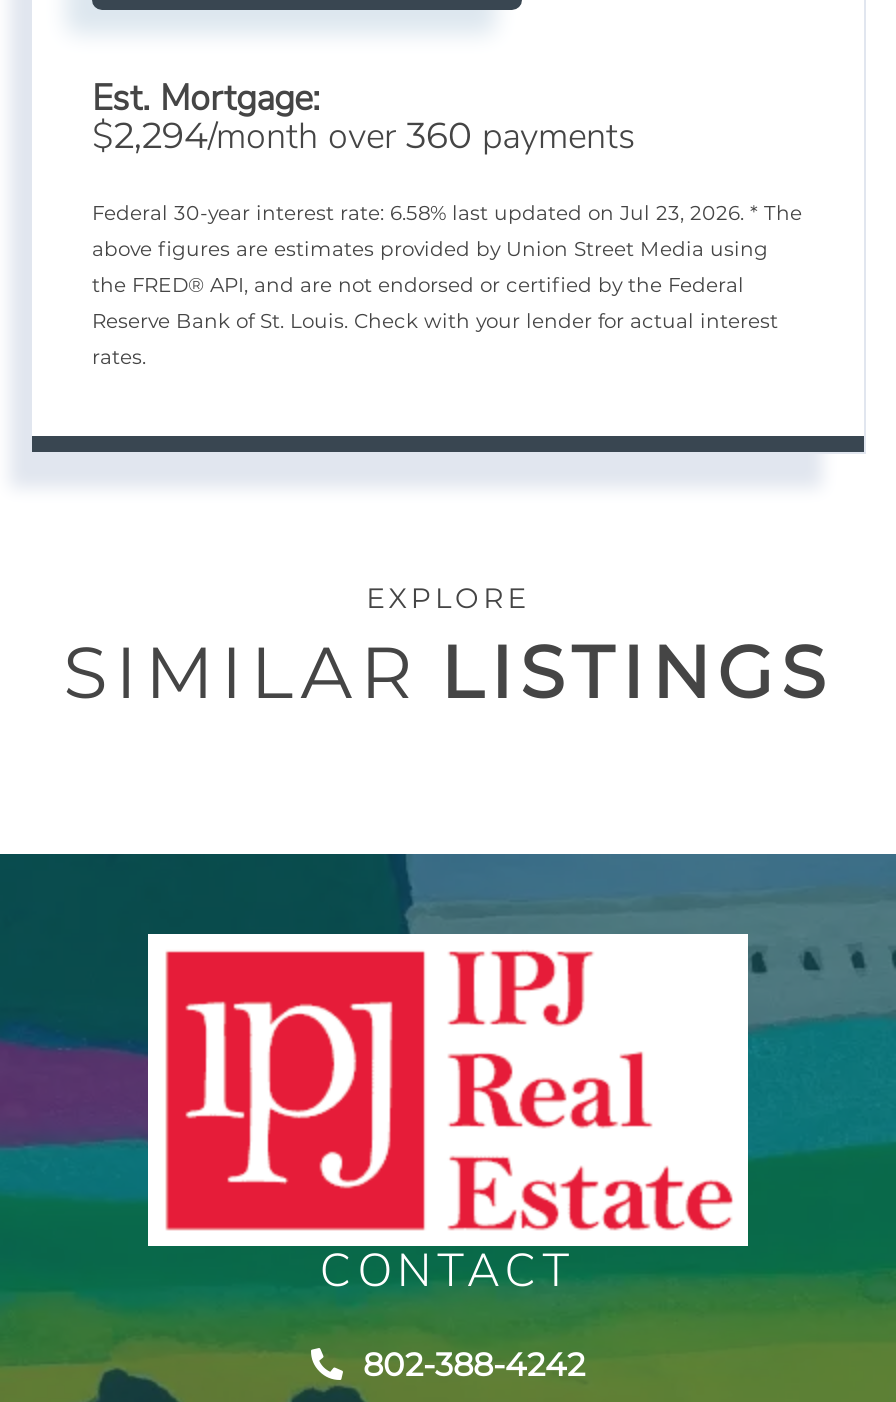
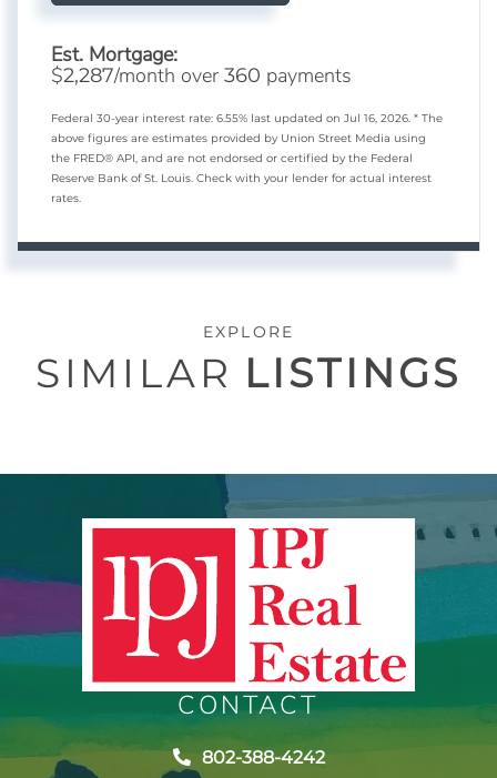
- $2,294/month over 360 payments
+ $2,287/month over 360 payments

- Federal 30-year interest rate: 6.58% last updated on Jul 23, 2026. * The
+ Federal 30-year interest rate: 6.55% last updated on Jul 16, 2026. * The
